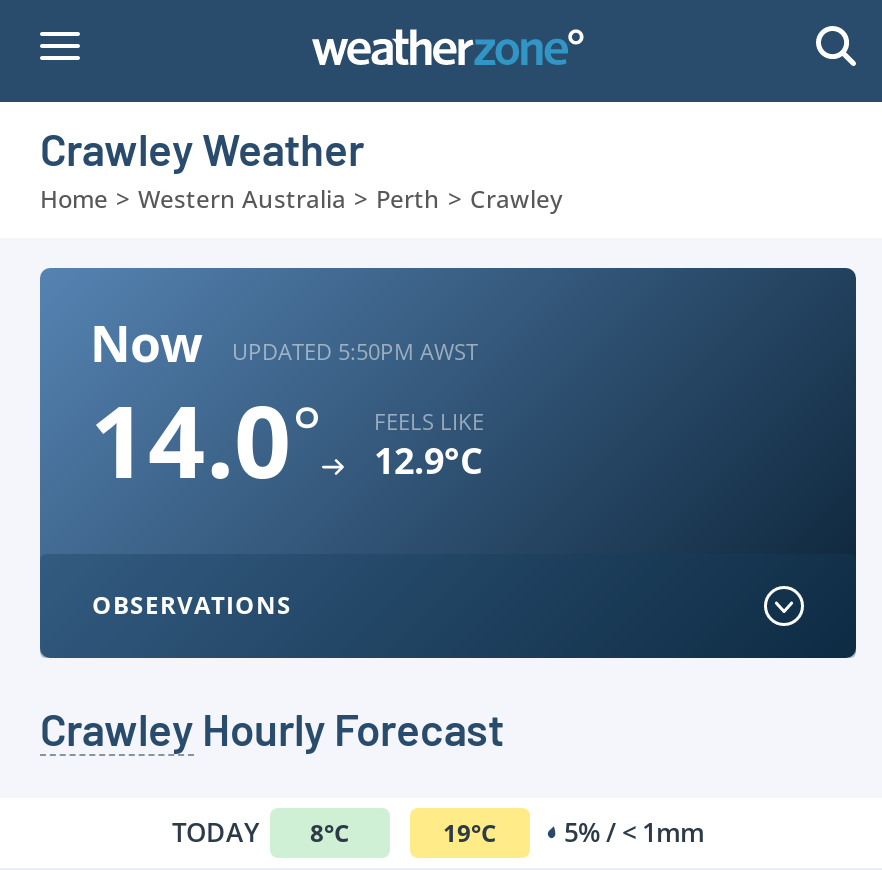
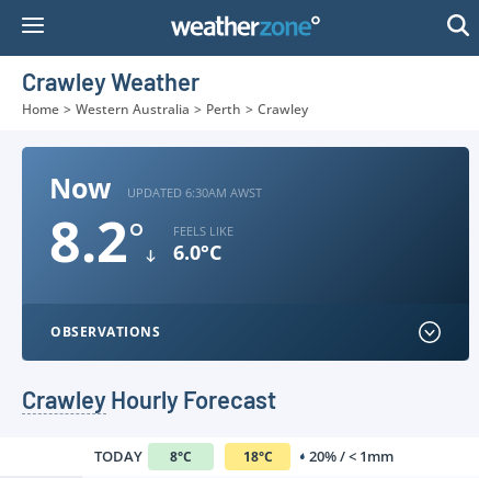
- UPDATED 5:50PM AWST
+ UPDATED 6:30AM AWST

- 14.0°
+ 8.2°

- 12.9°C
+ 6.0°C

- 19°C
- 5% / < 1mm
+ 18°C
+ 20% / < 1mm
